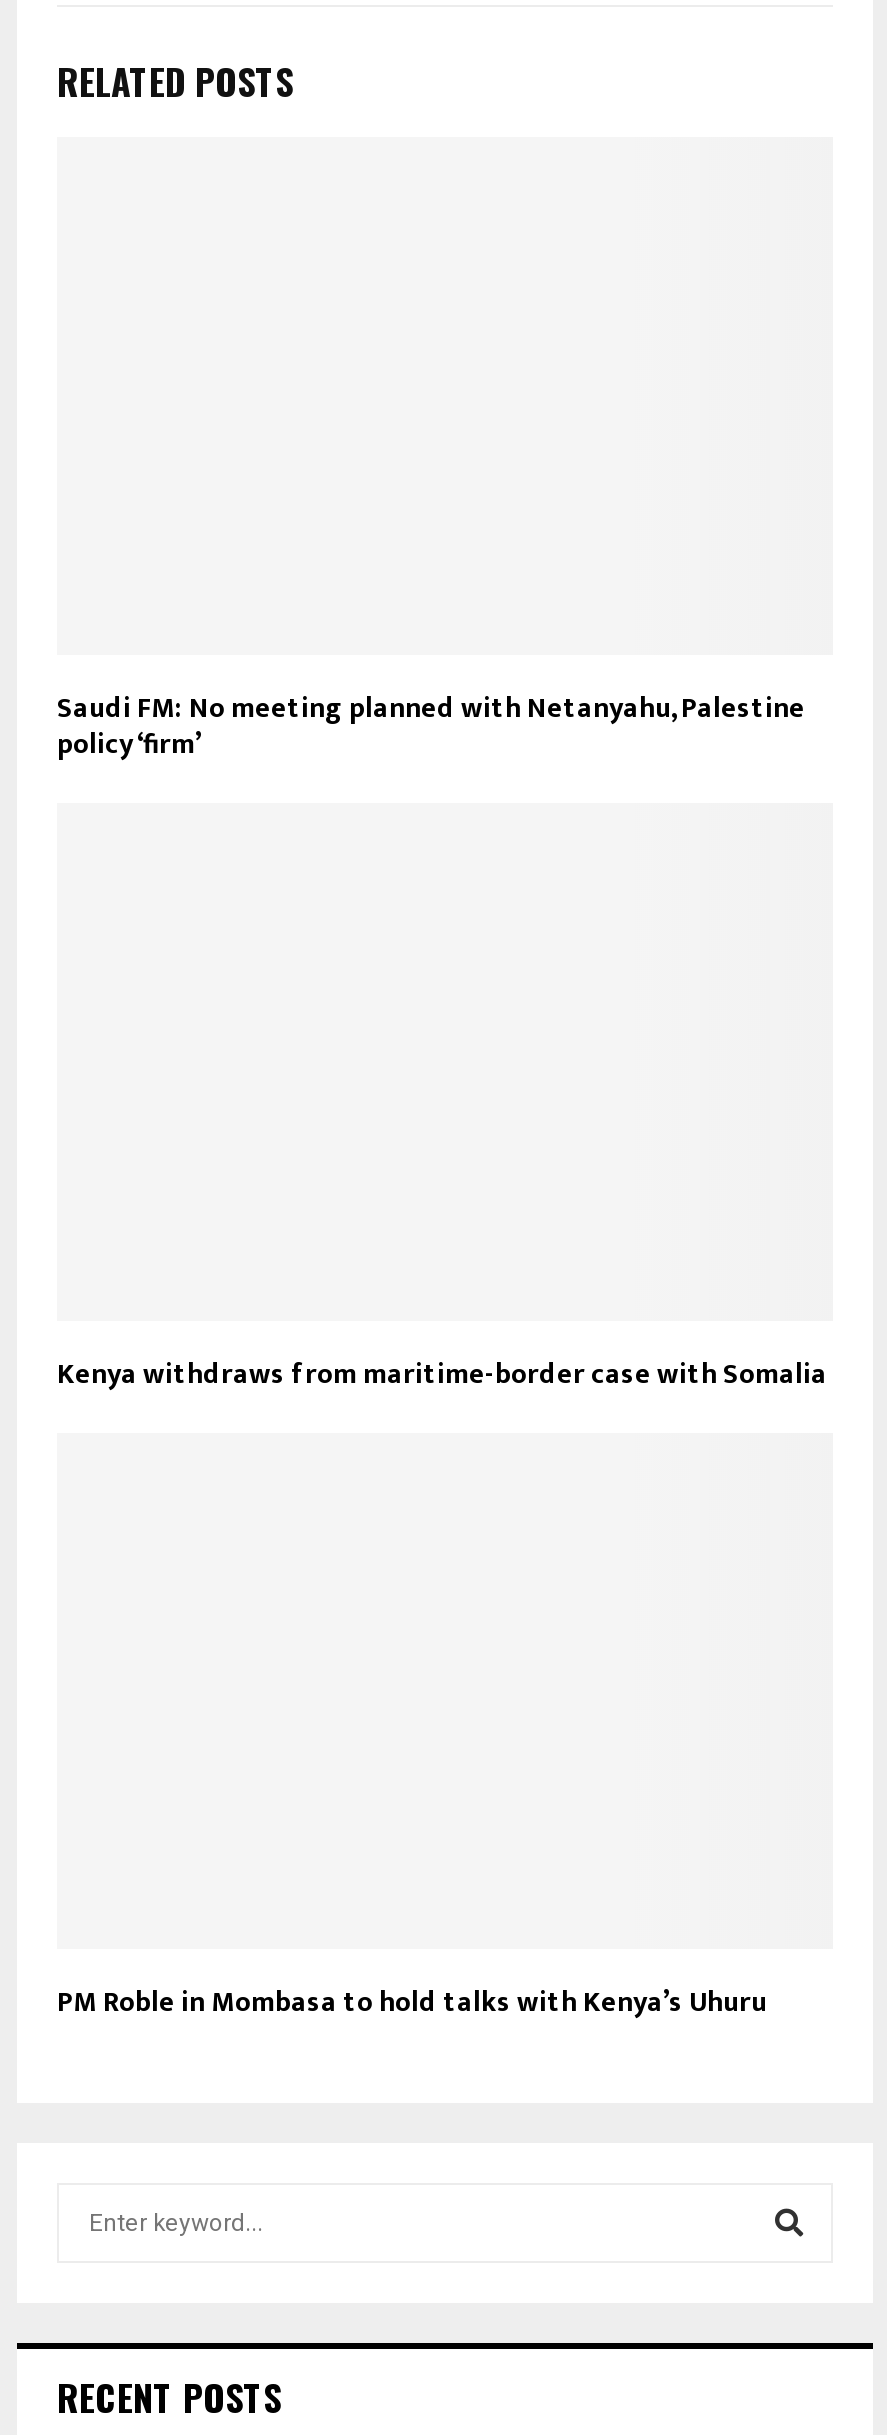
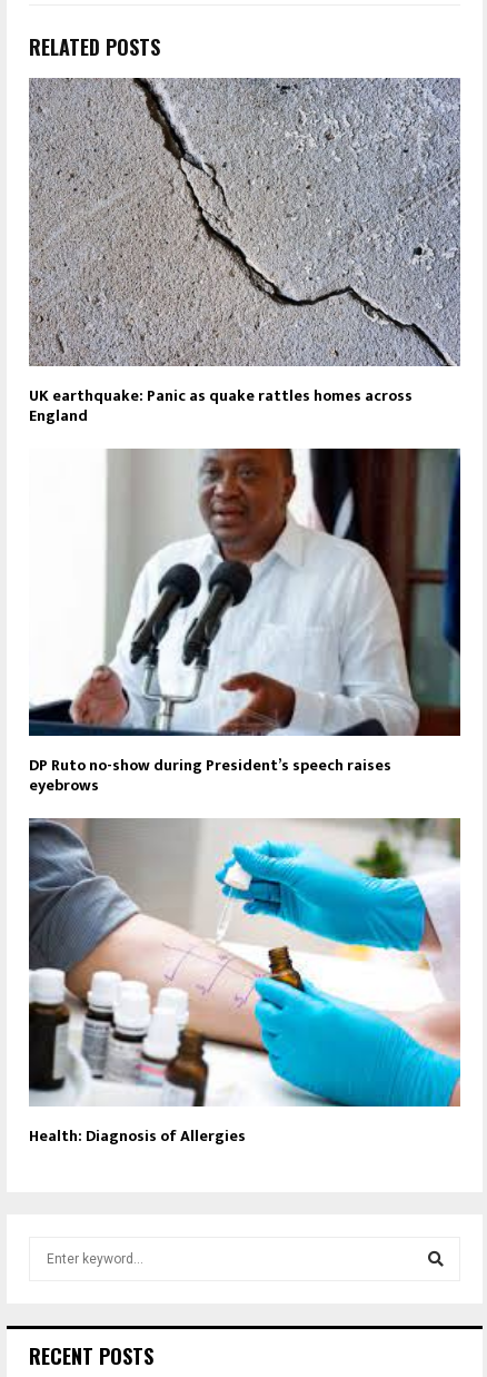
+ [image]

+ [image]

+ [image]

- Saudi FM: No meeting planned with Netanyahu, Palestine
- policy ‘firm’
+ UK earthquake: Panic as quake rattles homes across
+ England

- Kenya withdraws from maritime-border case with Somalia
+ DP Ruto no-show during President’s speech raises
+ eyebrows

- PM Roble in Mombasa to hold talks with Kenya’s Uhuru
+ Health: Diagnosis of Allergies
